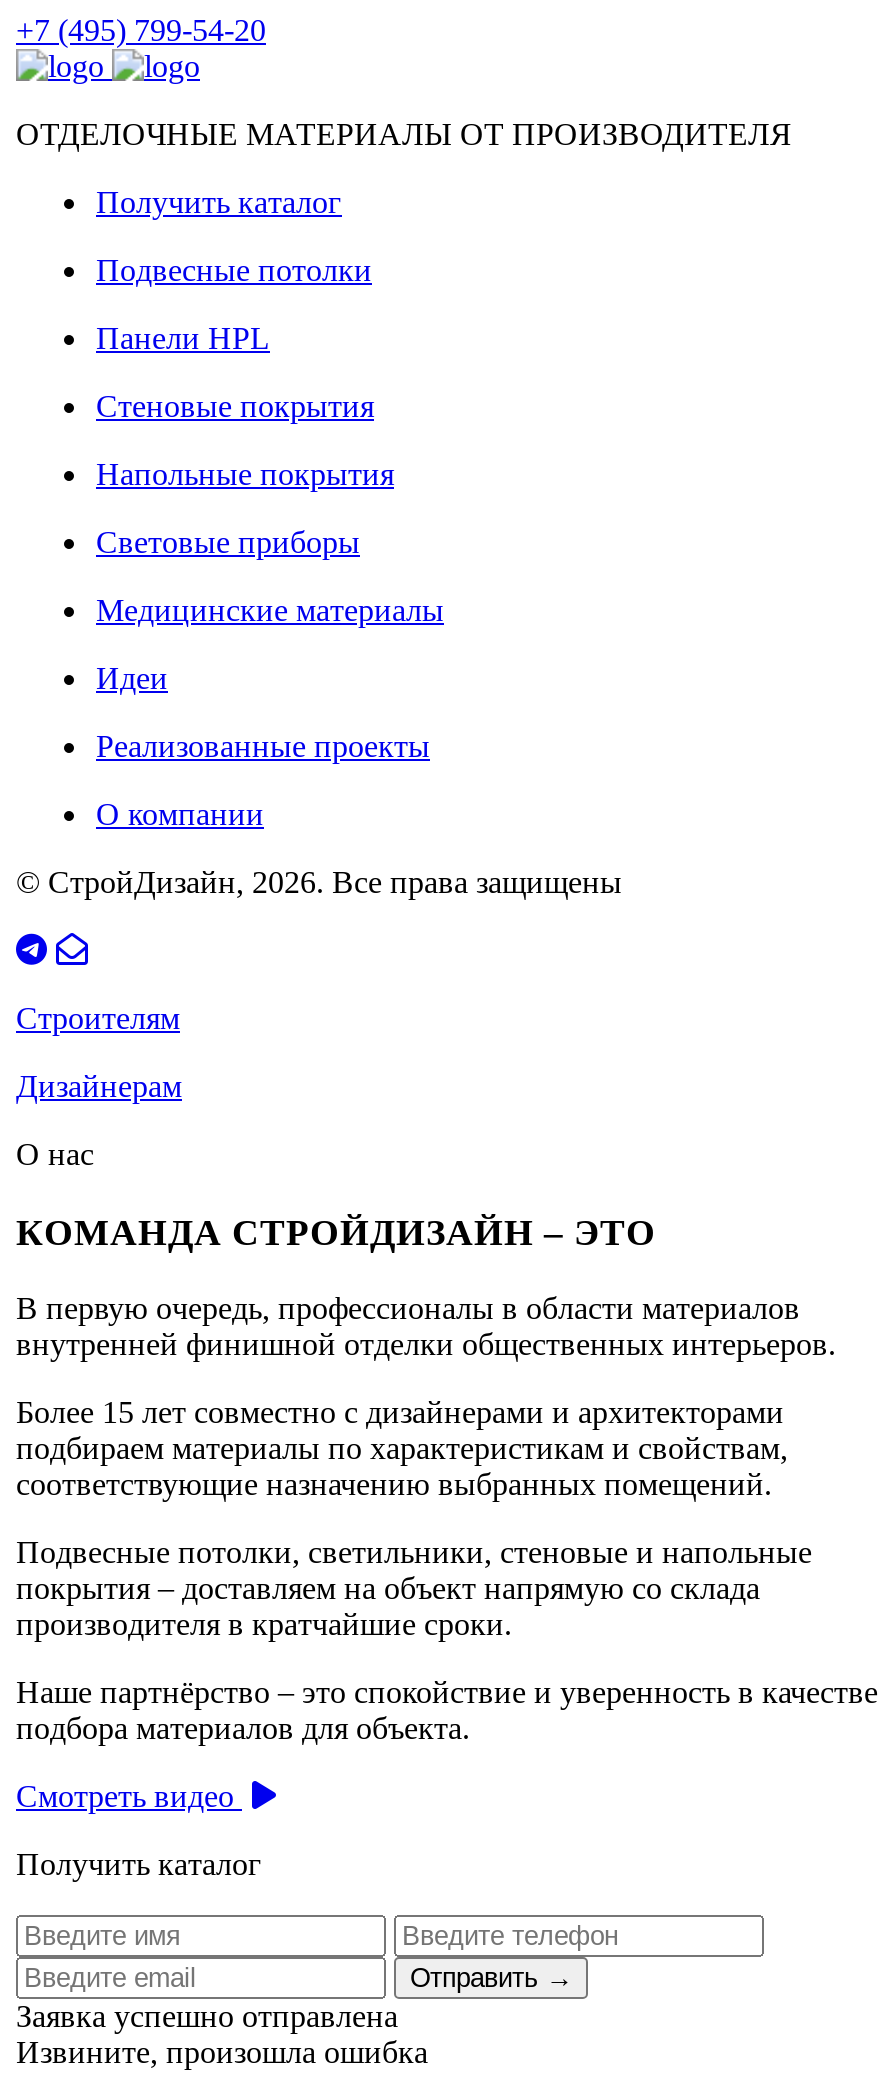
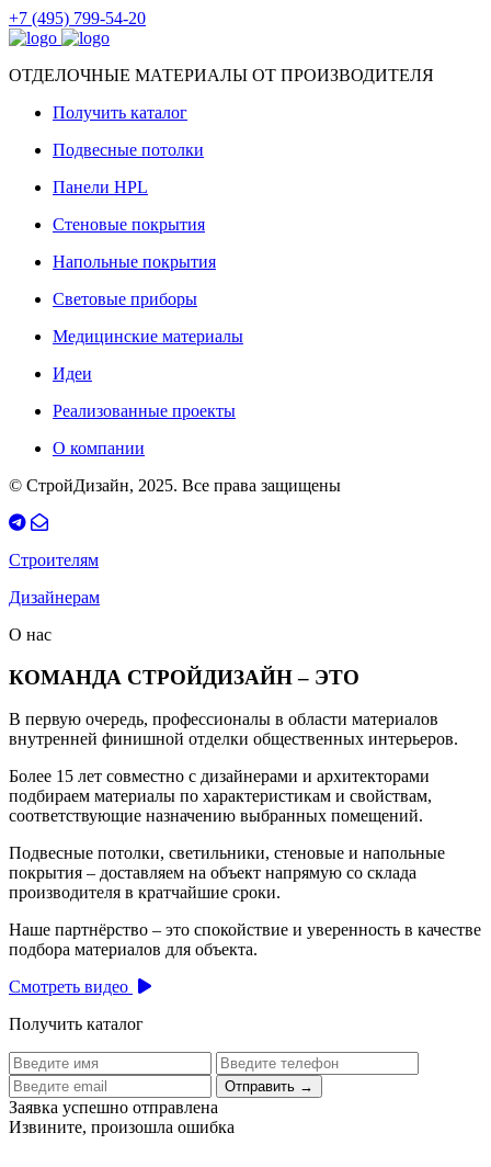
- © СтройДизайн, 2026. Все права защищены
+ © СтройДизайн, 2025. Все права защищены
